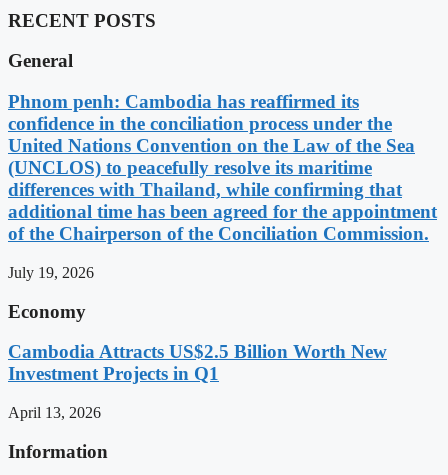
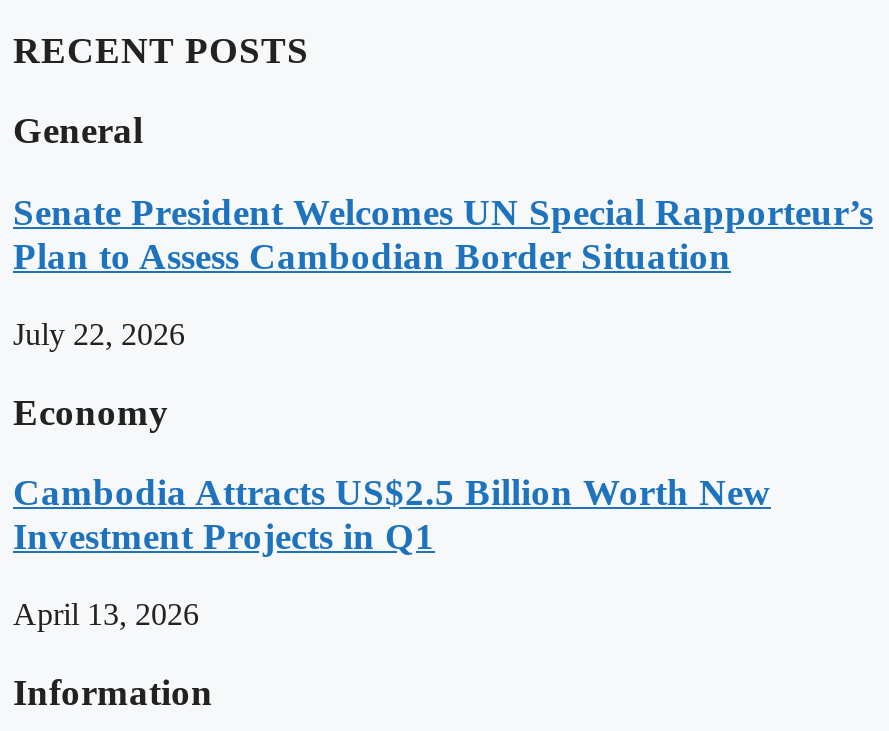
- Phnom penh: Cambodia has reaffirmed its
- confidence in the conciliation process under the
- United Nations Convention on the Law of the Sea
- (UNCLOS) to peacefully resolve its maritime
- differences with Thailand, while confirming that
- additional time has been agreed for the appointment
- of the Chairperson of the Conciliation Commission.
+ Senate President Welcomes UN Special Rapporteur’s
+ Plan to Assess Cambodian Border Situation

- July 19, 2026
+ July 22, 2026
